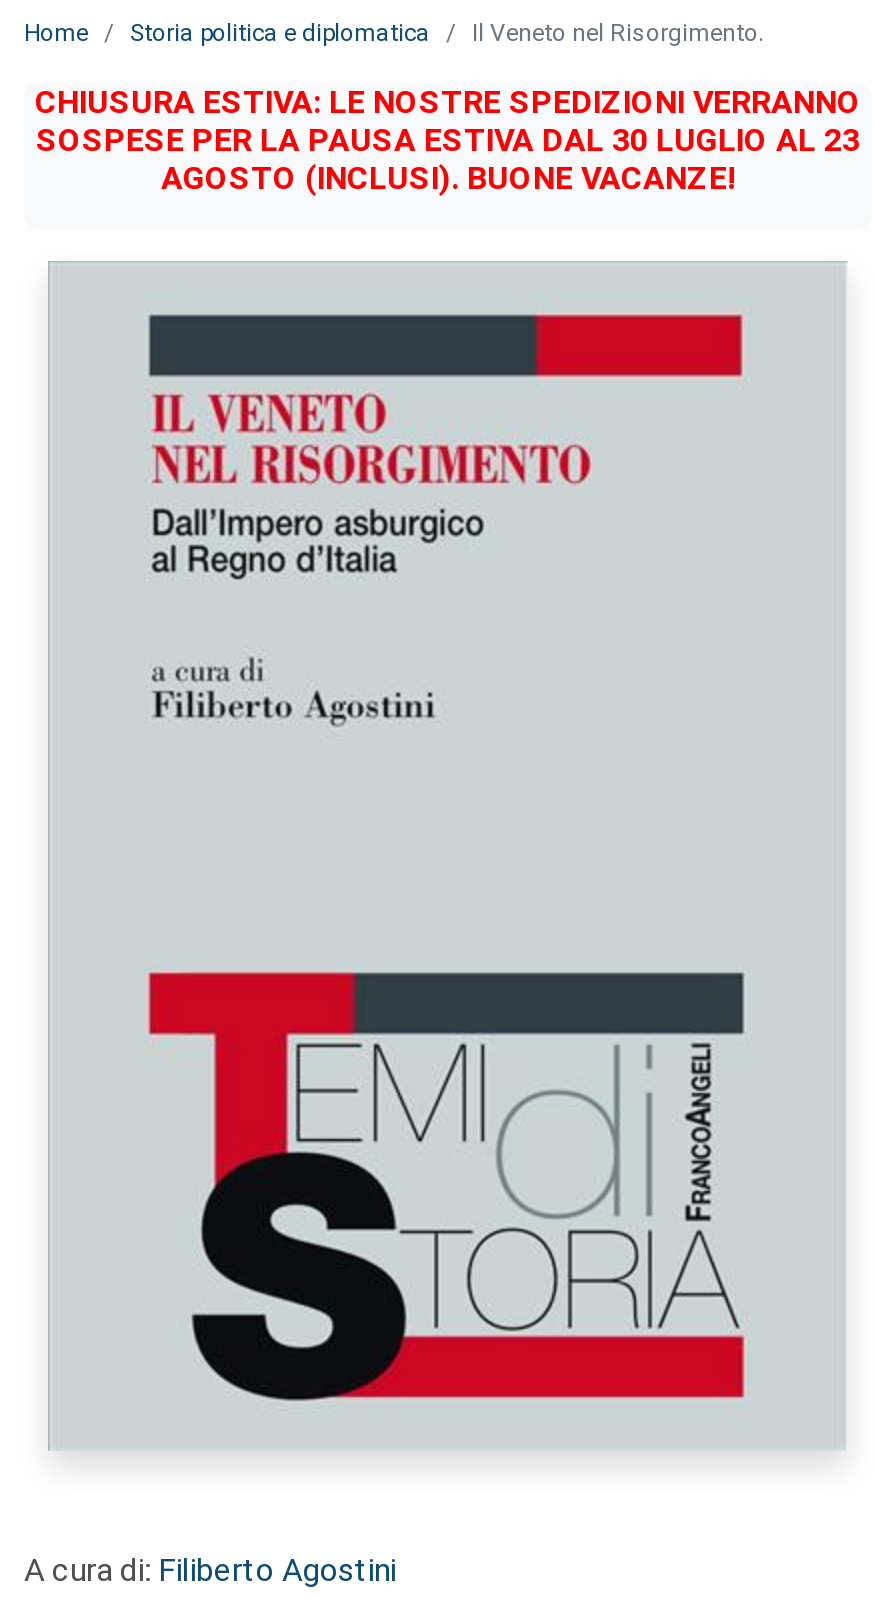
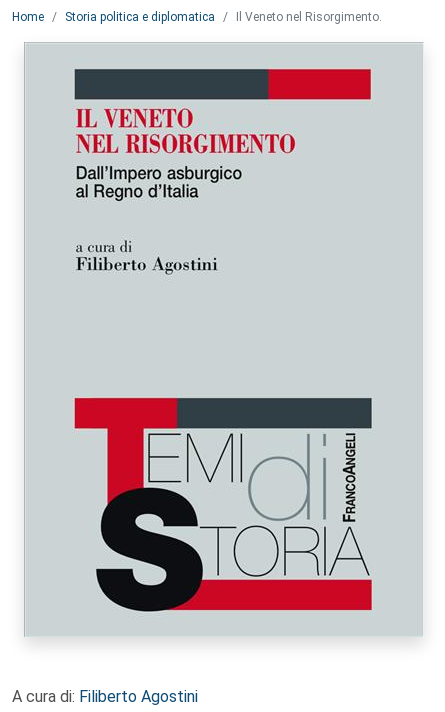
- CHIUSURA ESTIVA: LE NOSTRE SPEDIZIONI VERRANNO
- SOSPESE PER LA PAUSA ESTIVA DAL 30 LUGLIO AL 23
- AGOSTO (INCLUSI). BUONE VACANZE!
